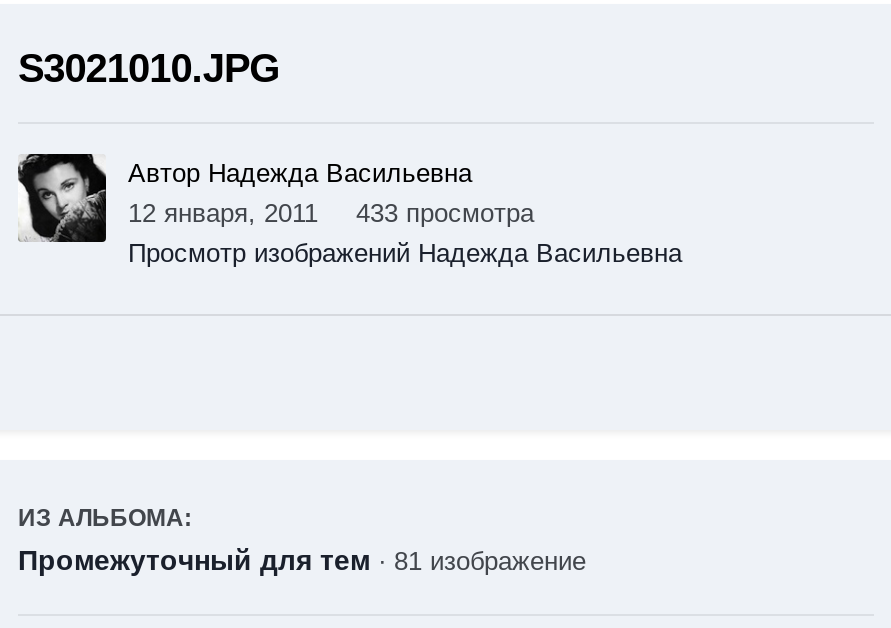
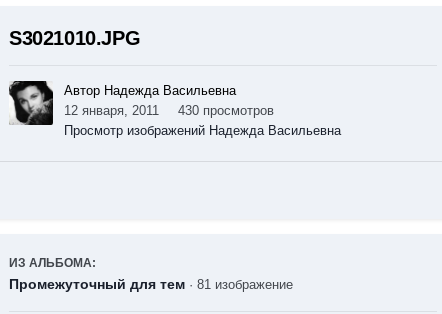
- 12 января, 2011 433 просмотра
+ 12 января, 2011 430 просмотров
